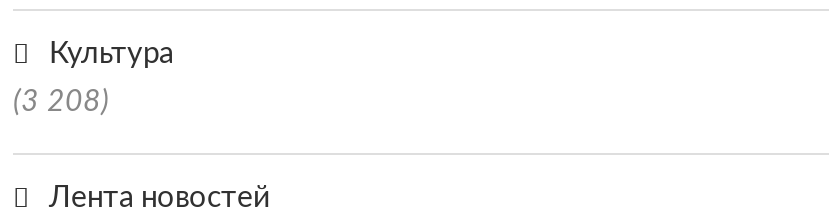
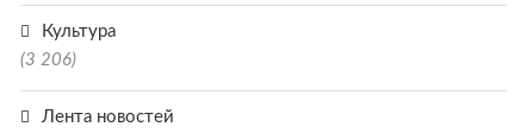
- (3 208)
+ (3 206)
